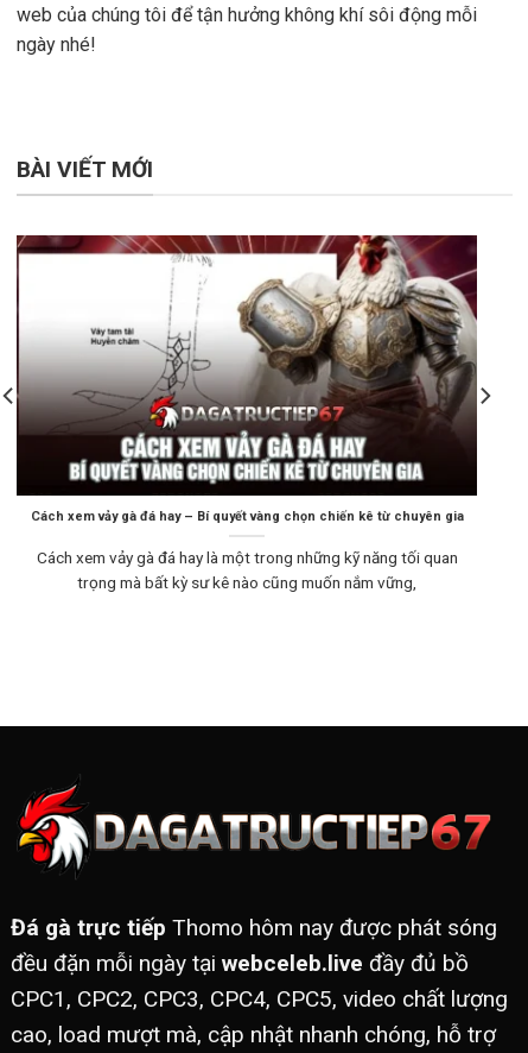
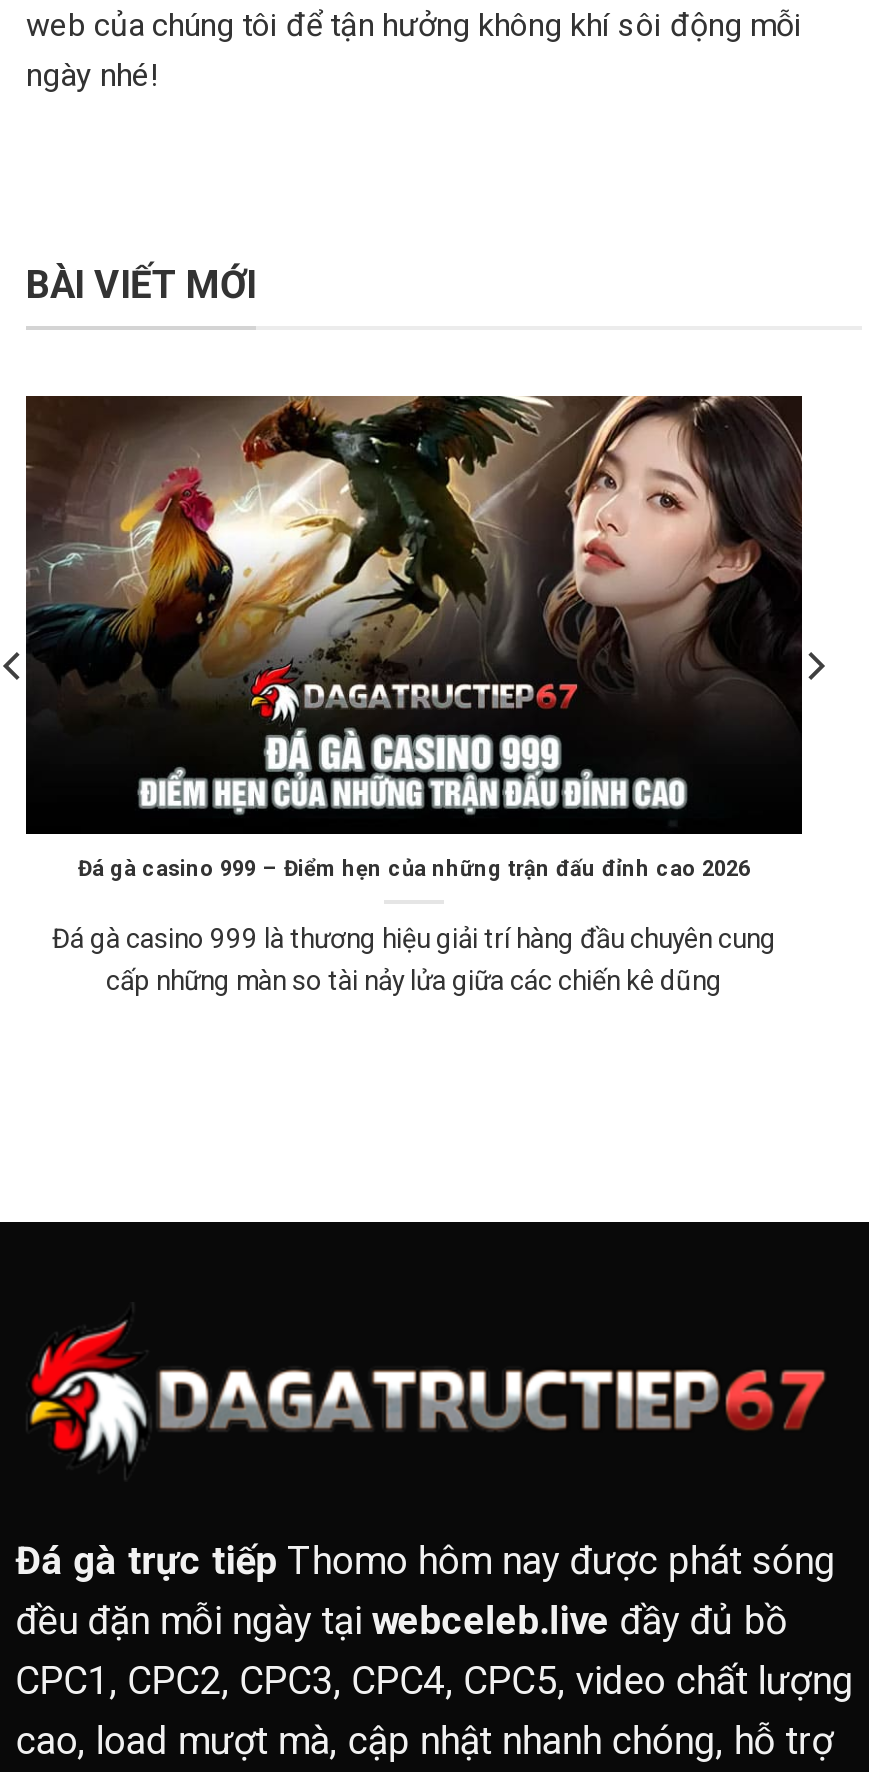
- [image]
- Cách xem vảy gà đá hay – Bí quyết vàng chọn chiến kê từ chuyên gia
+ [image]
+ Đá gà casino 999 – Điểm hẹn của những trận đấu đỉnh cao 2026

- Cách xem vảy gà đá hay là một trong những kỹ năng tối quan
- trọng mà bất kỳ sư kê nào cũng muốn nắm vững,
+ Đá gà casino 999 là thương hiệu giải trí hàng đầu chuyên cung
+ cấp những màn so tài nảy lửa giữa các chiến kê dũng
